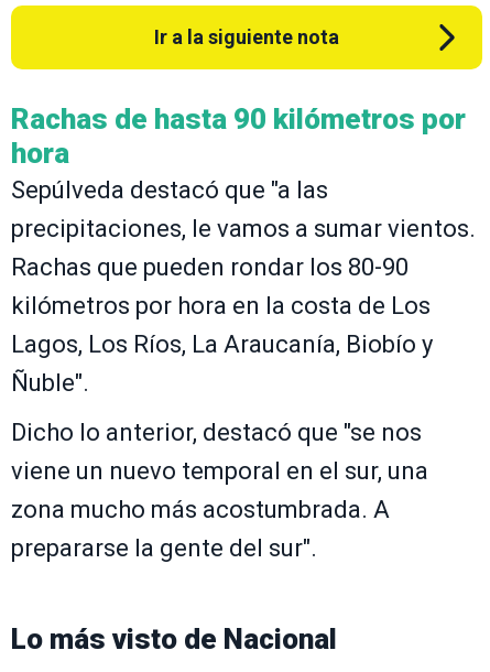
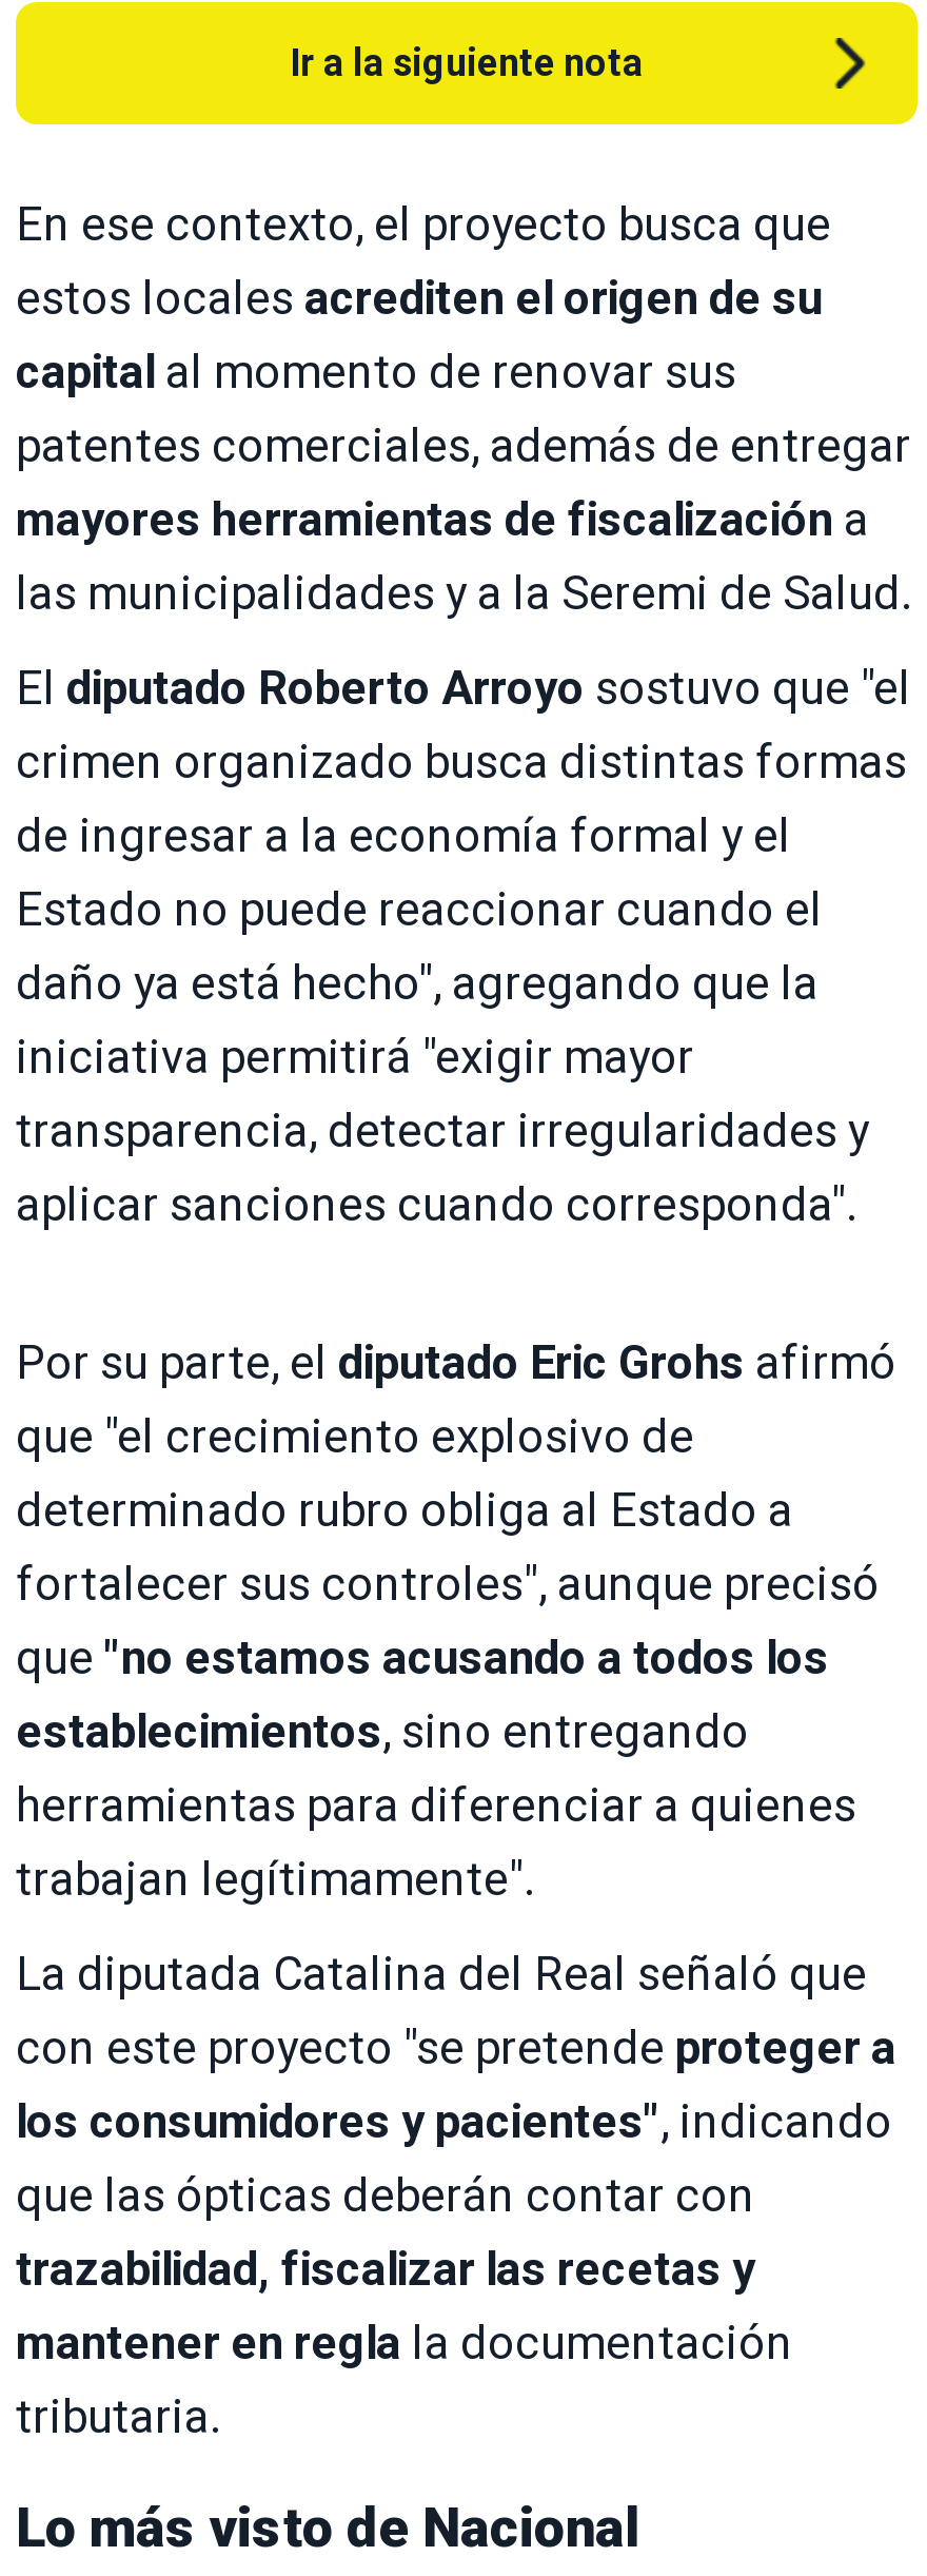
- Rachas de hasta 90 kilómetros por
- hora
- Sepúlveda destacó que "a las
- precipitaciones, le vamos a sumar vientos.
- Rachas que pueden rondar los 80-90
- kilómetros por hora en la costa de Los
- Lagos, Los Ríos, La Araucanía, Biobío y
- Ñuble".
- Dicho lo anterior, destacó que "se nos
- viene un nuevo temporal en el sur, una
- zona mucho más acostumbrada. A
- prepararse la gente del sur".
+ En ese contexto, el proyecto busca que
+ estos locales acrediten el origen de su
+ capital al momento de renovar sus
+ patentes comerciales, además de entregar
+ mayores herramientas de fiscalización a
+ las municipalidades y a la Seremi de Salud.
+ El diputado Roberto Arroyo sostuvo que "el
+ crimen organizado busca distintas formas
+ de ingresar a la economía formal y el
+ Estado no puede reaccionar cuando el
+ daño ya está hecho", agregando que la
+ iniciativa permitirá "exigir mayor
+ transparencia, detectar irregularidades y
+ aplicar sanciones cuando corresponda".
+ Por su parte, el diputado Eric Grohs afirmó
+ que "el crecimiento explosivo de
+ determinado rubro obliga al Estado a
+ fortalecer sus controles", aunque precisó
+ que "no estamos acusando a todos los
+ establecimientos, sino entregando
+ herramientas para diferenciar a quienes
+ trabajan legítimamente".
+ La diputada Catalina del Real señaló que
+ con este proyecto "se pretende proteger a
+ los consumidores y pacientes", indicando
+ que las ópticas deberán contar con
+ trazabilidad, fiscalizar las recetas y
+ mantener en regla la documentación
+ tributaria.
